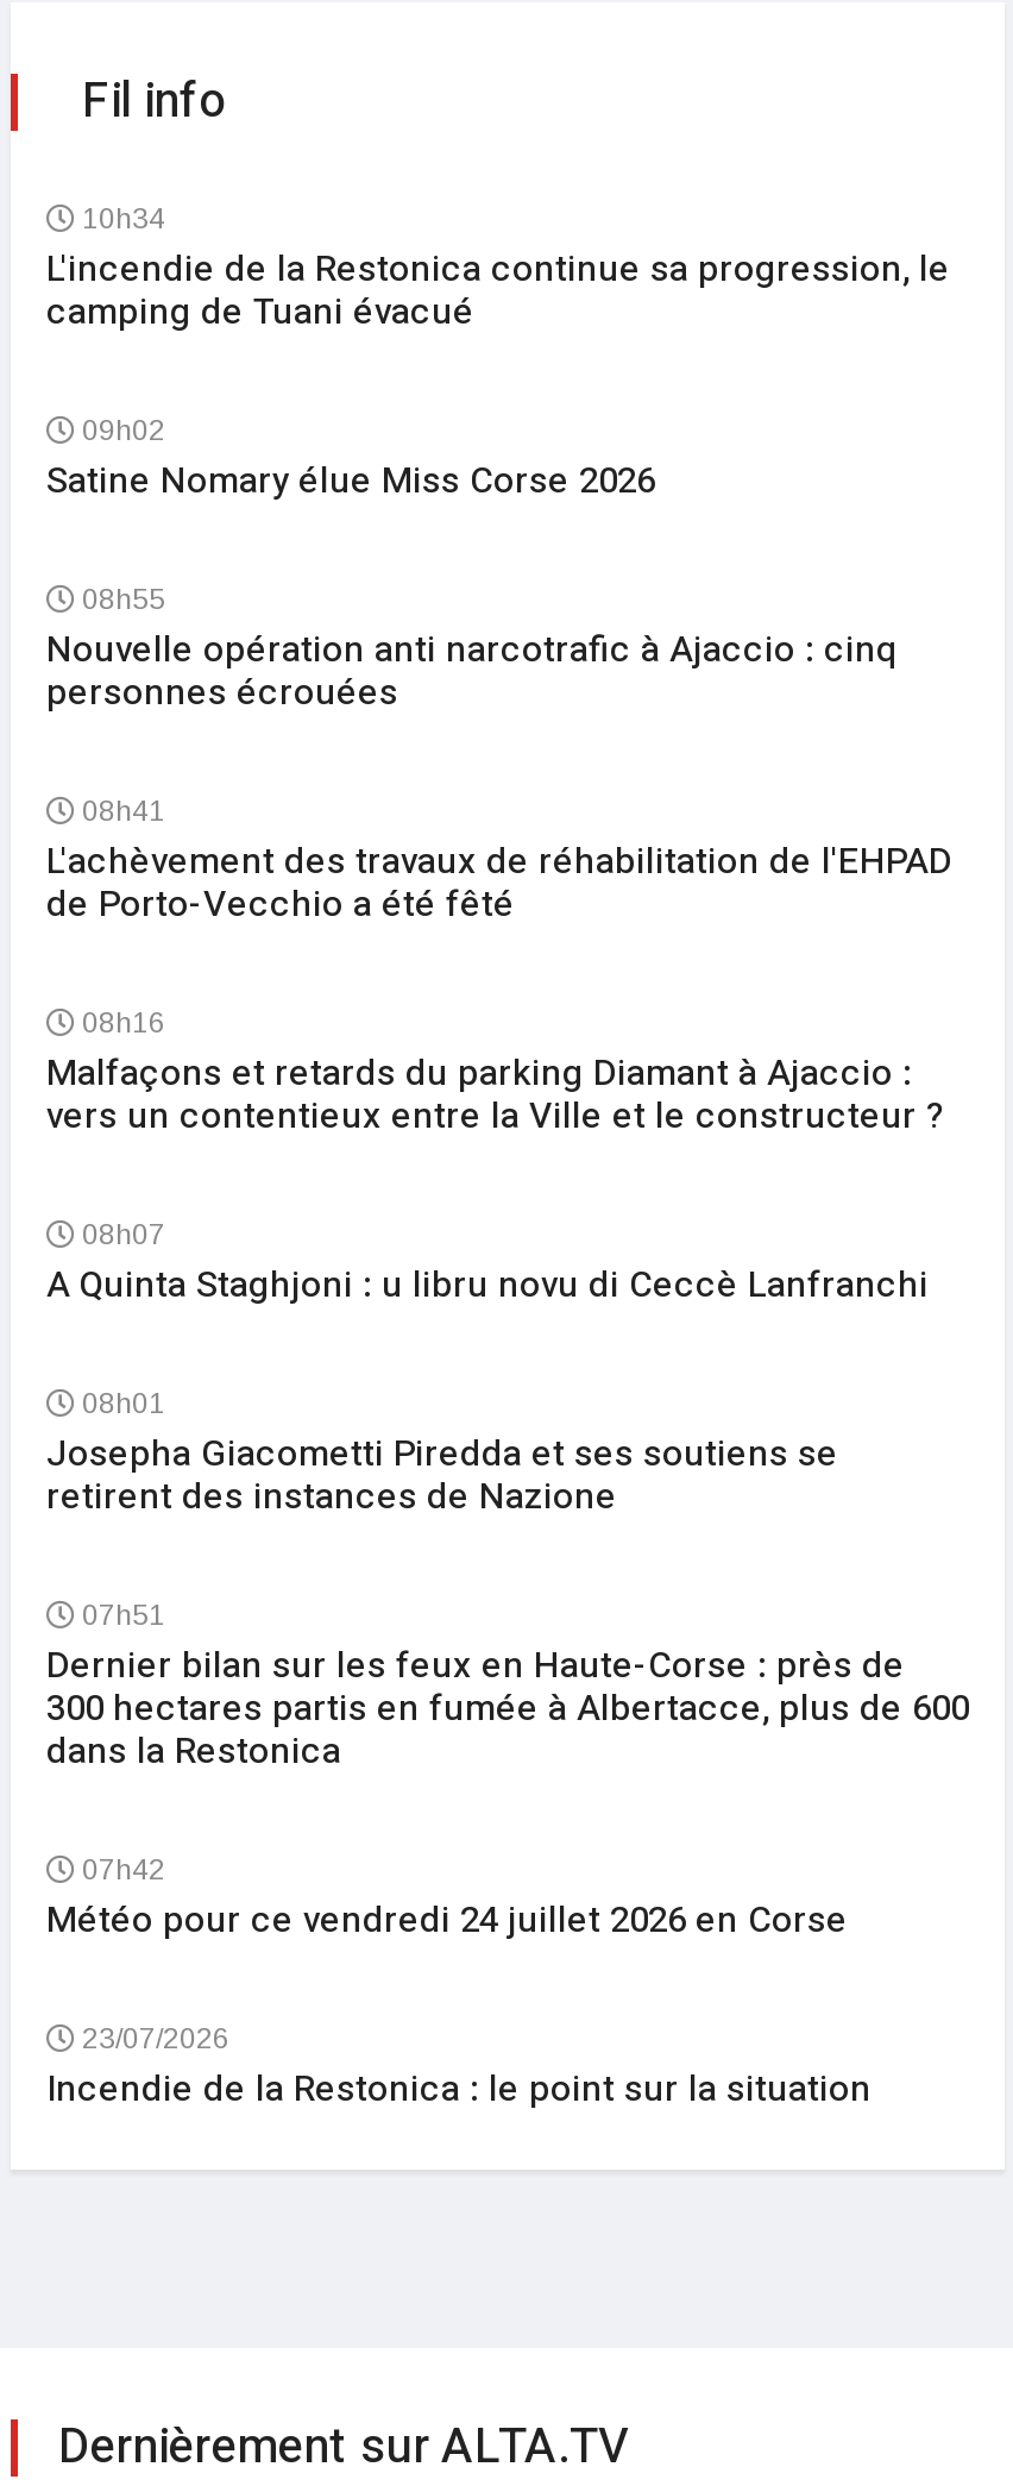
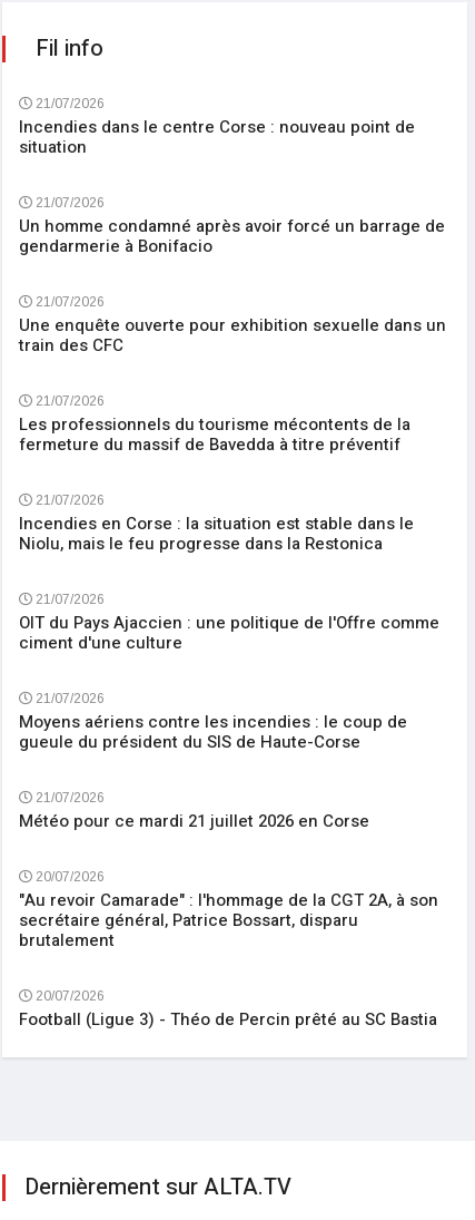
- 10h34
- L'incendie de la Restonica continue sa progression, le
- camping de Tuani évacué
+ 21/07/2026
+ Incendies dans le centre Corse : nouveau point de
+ situation

- 09h02
- Satine Nomary élue Miss Corse 2026
+ 21/07/2026
+ Un homme condamné après avoir forcé un barrage de
+ gendarmerie à Bonifacio

- 08h55
- Nouvelle opération anti narcotrafic à Ajaccio : cinq
- personnes écrouées
+ 21/07/2026
+ Une enquête ouverte pour exhibition sexuelle dans un
+ train des CFC

- 08h41
- L'achèvement des travaux de réhabilitation de l'EHPAD
- de Porto-Vecchio a été fêté
+ 21/07/2026
+ Les professionnels du tourisme mécontents de la
+ fermeture du massif de Bavedda à titre préventif

- 08h16
- Malfaçons et retards du parking Diamant à Ajaccio :
- vers un contentieux entre la Ville et le constructeur ?
+ 21/07/2026
+ Incendies en Corse : la situation est stable dans le
+ Niolu, mais le feu progresse dans la Restonica

- 08h07
- A Quinta Staghjoni : u libru novu di Ceccè Lanfranchi
+ 21/07/2026
+ OIT du Pays Ajaccien : une politique de l'Offre comme
+ ciment d'une culture

- 08h01
- Josepha Giacometti Piredda et ses soutiens se
- retirent des instances de Nazione
+ 21/07/2026
+ Moyens aériens contre les incendies : le coup de
+ gueule du président du SIS de Haute-Corse

- 07h51
- Dernier bilan sur les feux en Haute-Corse : près de
- 300 hectares partis en fumée à Albertacce, plus de 600
- dans la Restonica
+ 21/07/2026
+ Météo pour ce mardi 21 juillet 2026 en Corse

- 07h42
- Météo pour ce vendredi 24 juillet 2026 en Corse
+ 20/07/2026
+ "Au revoir Camarade" : l'hommage de la CGT 2A, à son
+ secrétaire général, Patrice Bossart, disparu
+ brutalement

- 23/07/2026
- Incendie de la Restonica : le point sur la situation
+ 20/07/2026
+ Football (Ligue 3) - Théo de Percin prêté au SC Bastia
